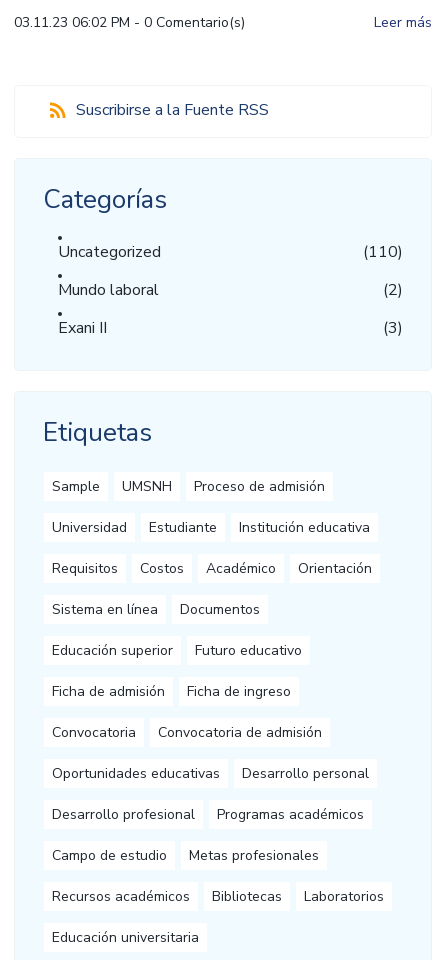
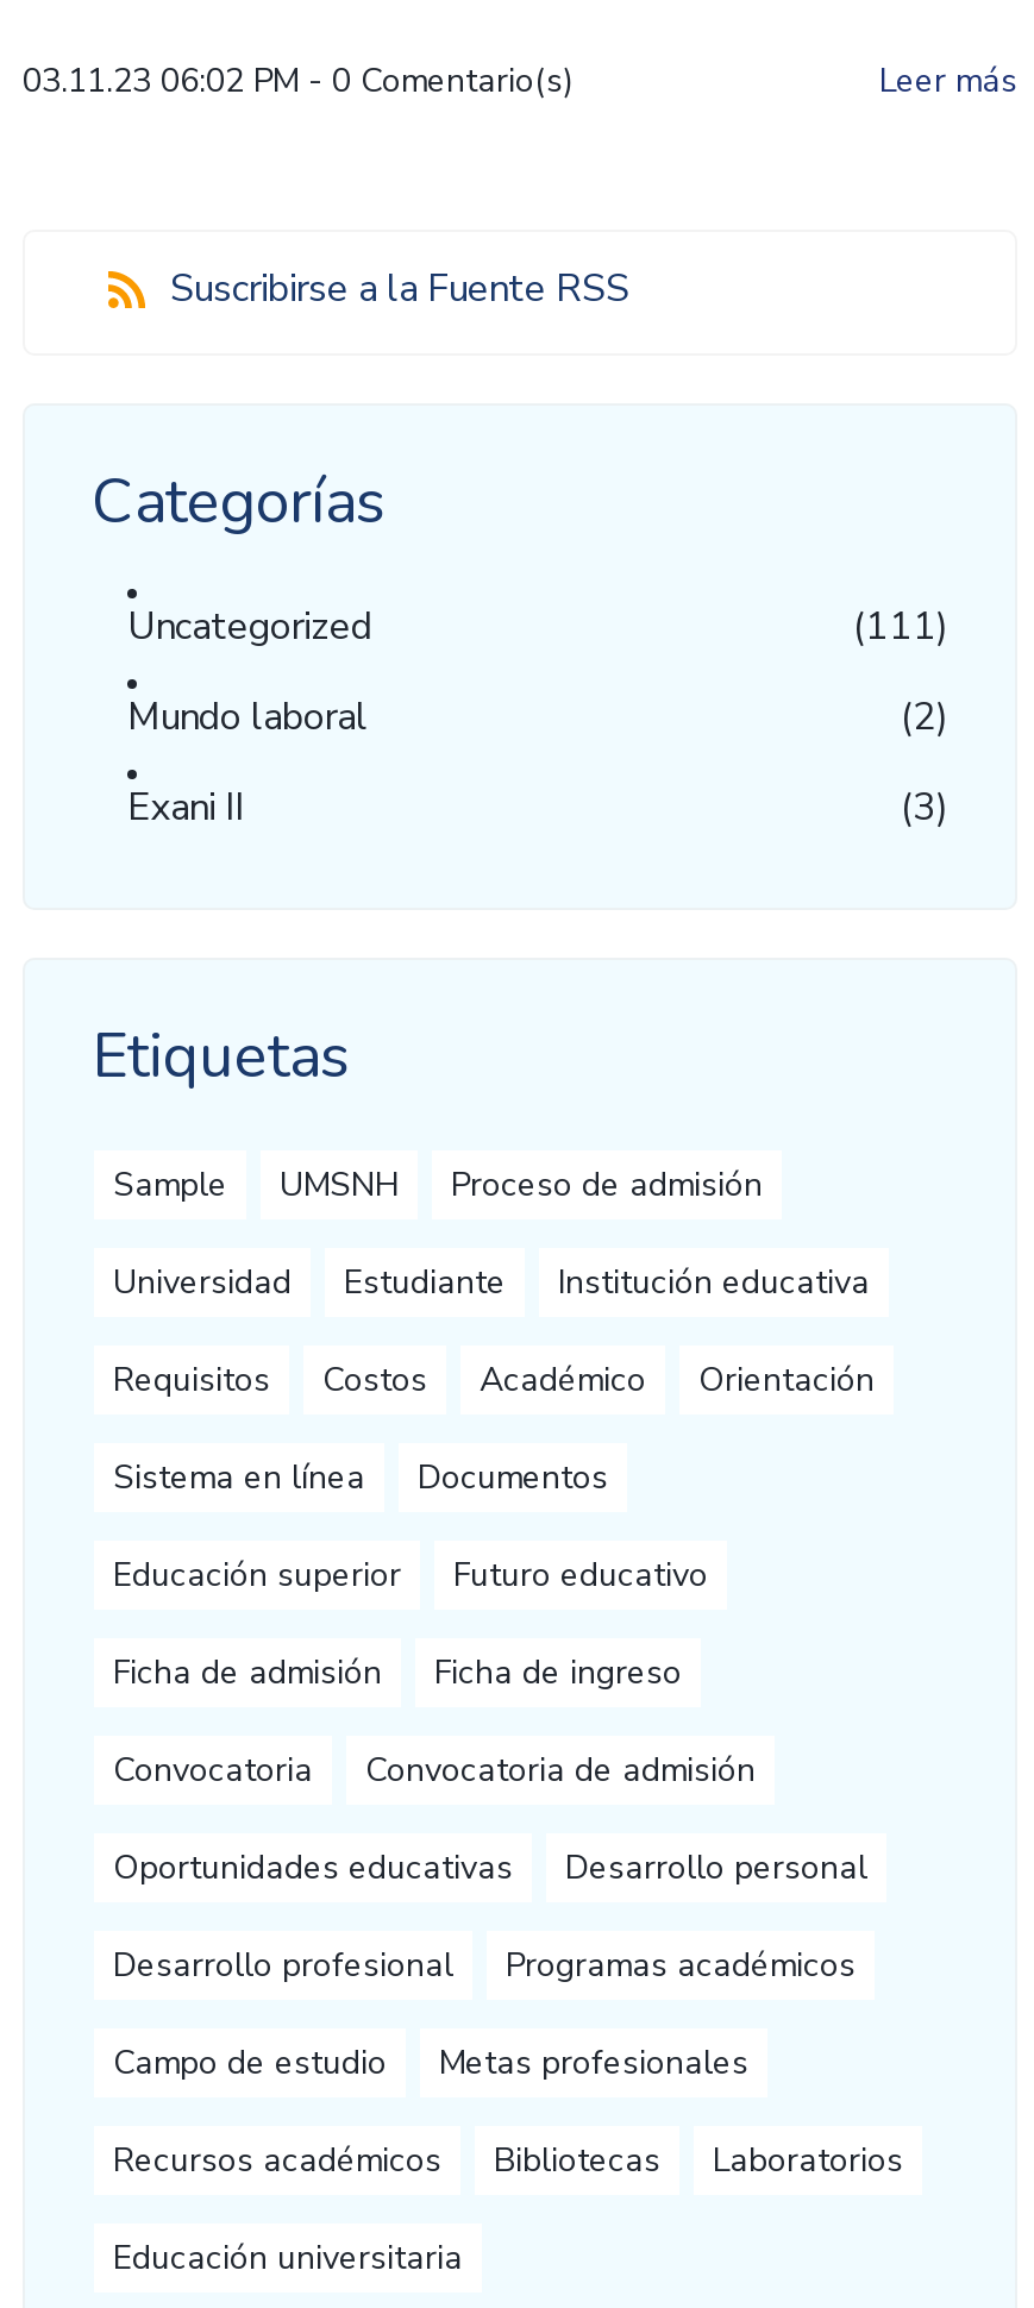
- (110)
+ (111)
